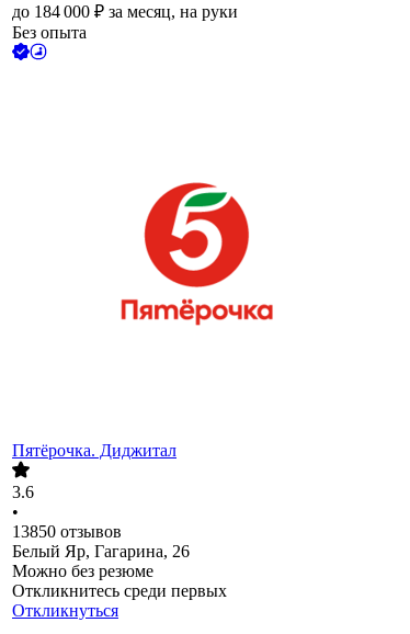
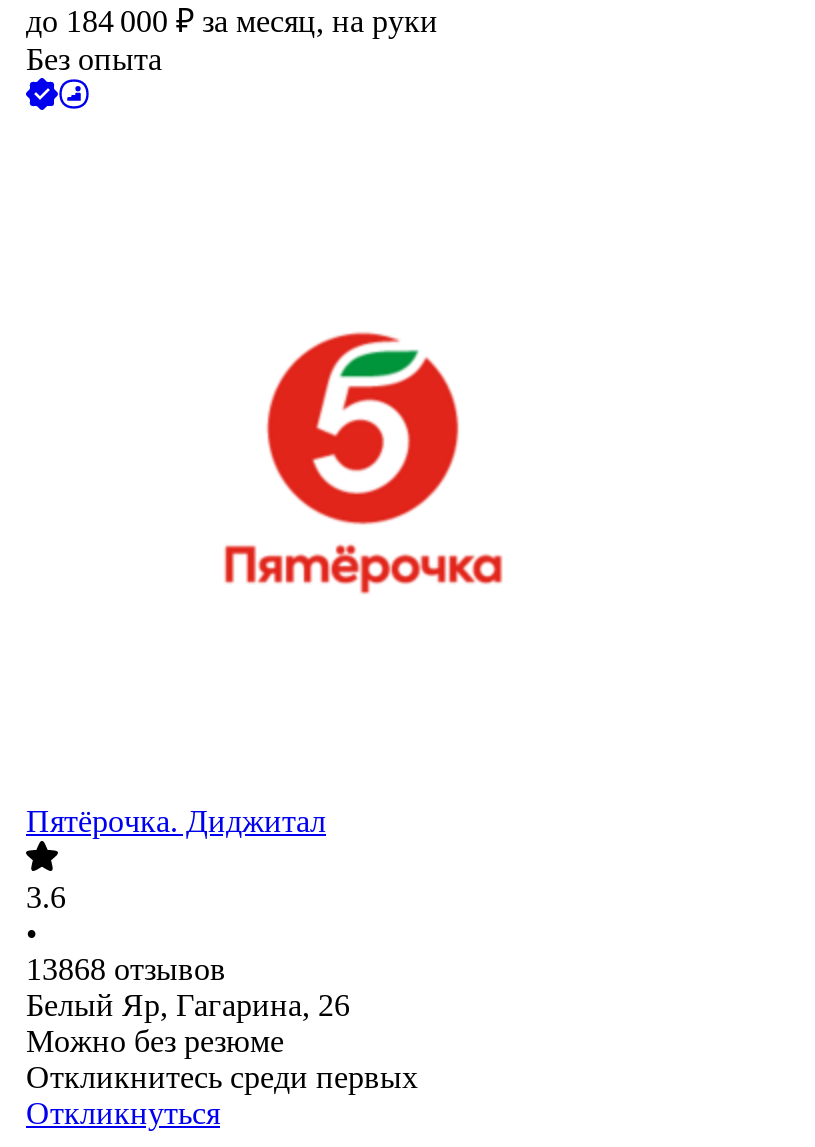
- 13850 отзывов
+ 13868 отзывов
